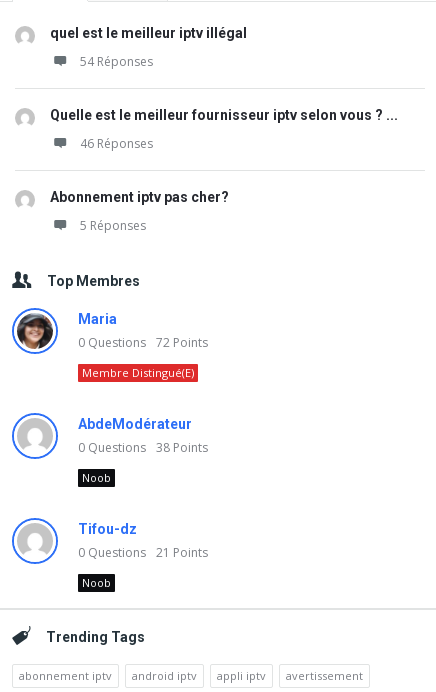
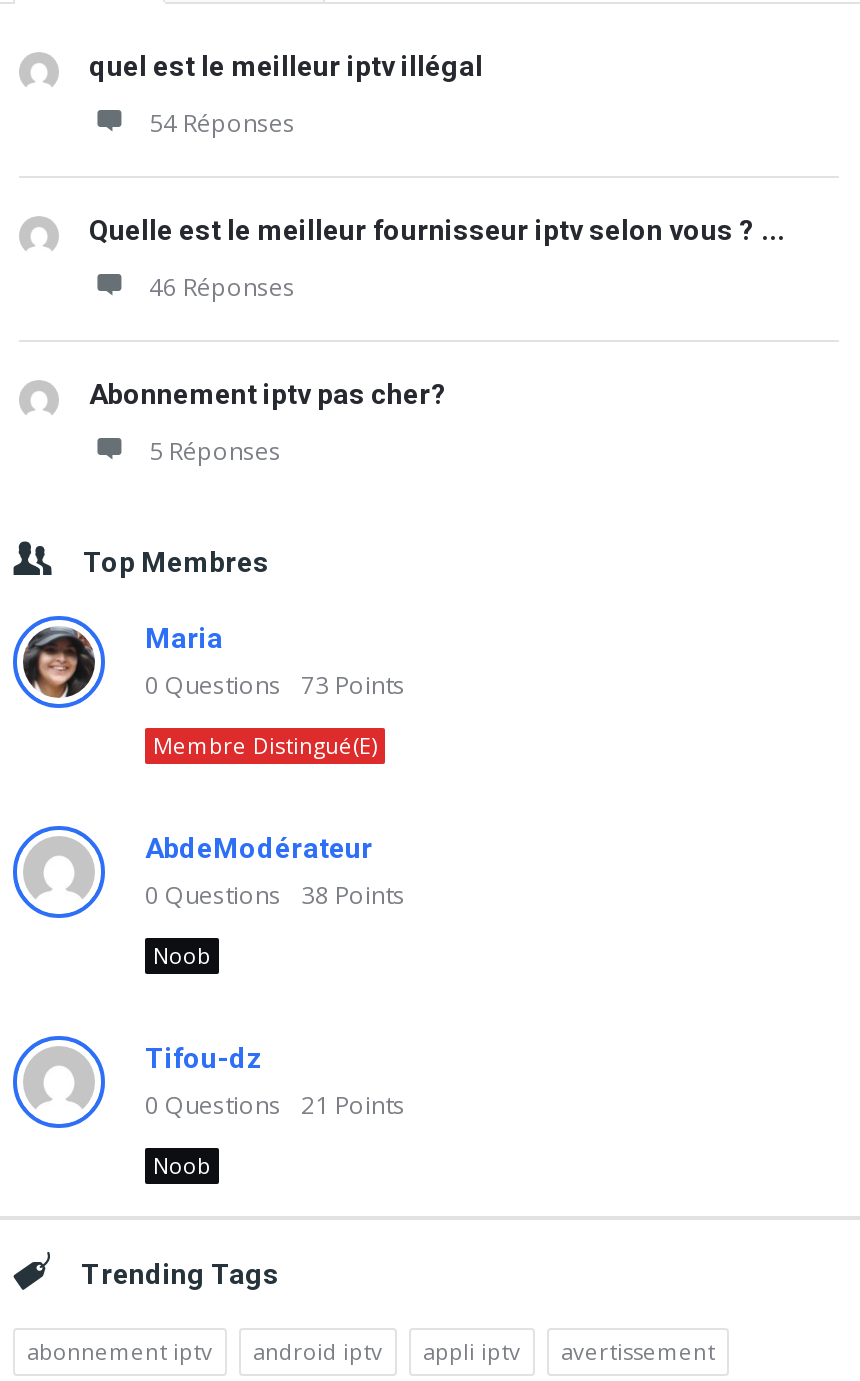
- 0 Questions 72 Points
+ 0 Questions 73 Points
